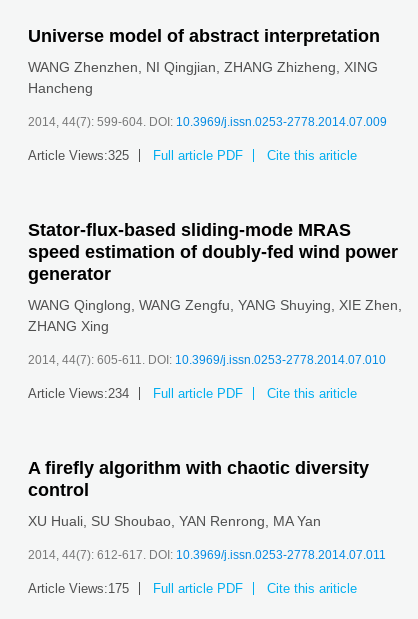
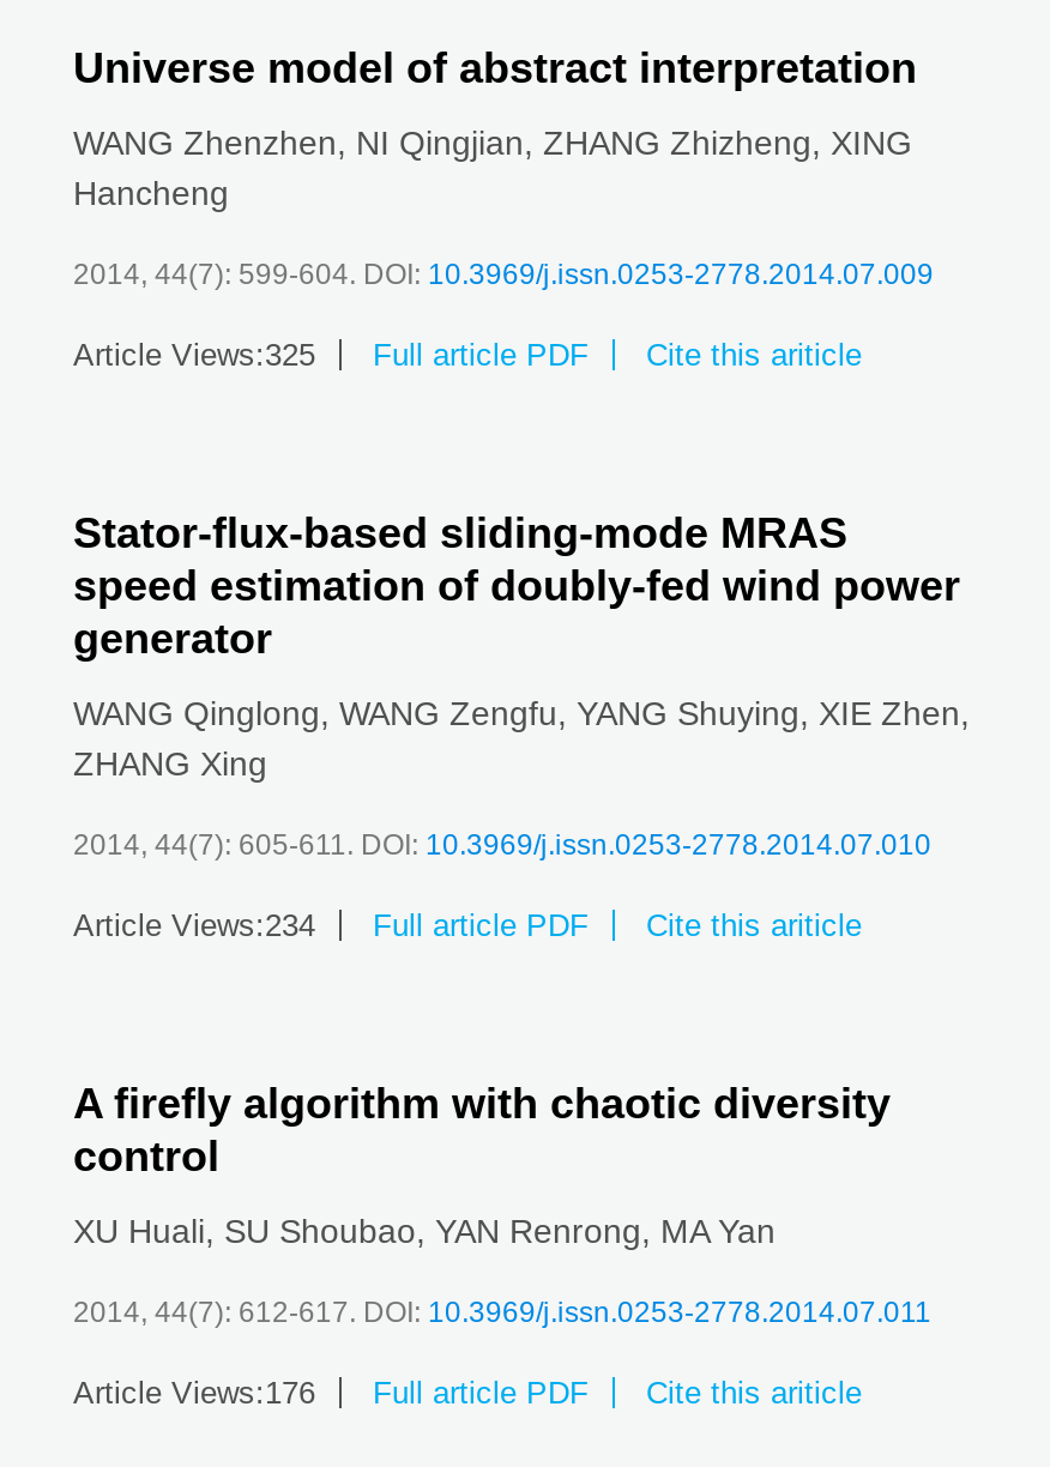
- Article Views:175
+ Article Views:176
